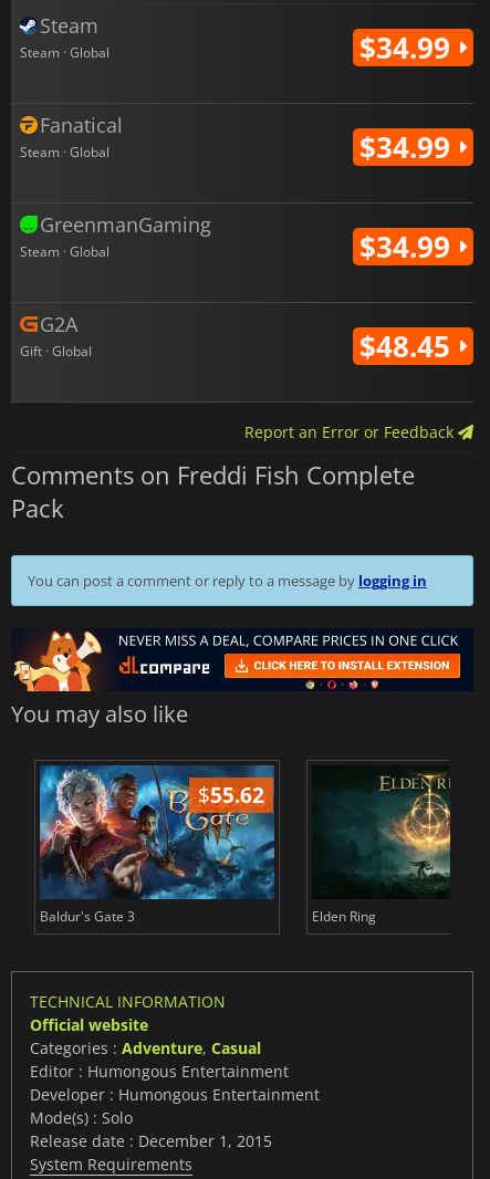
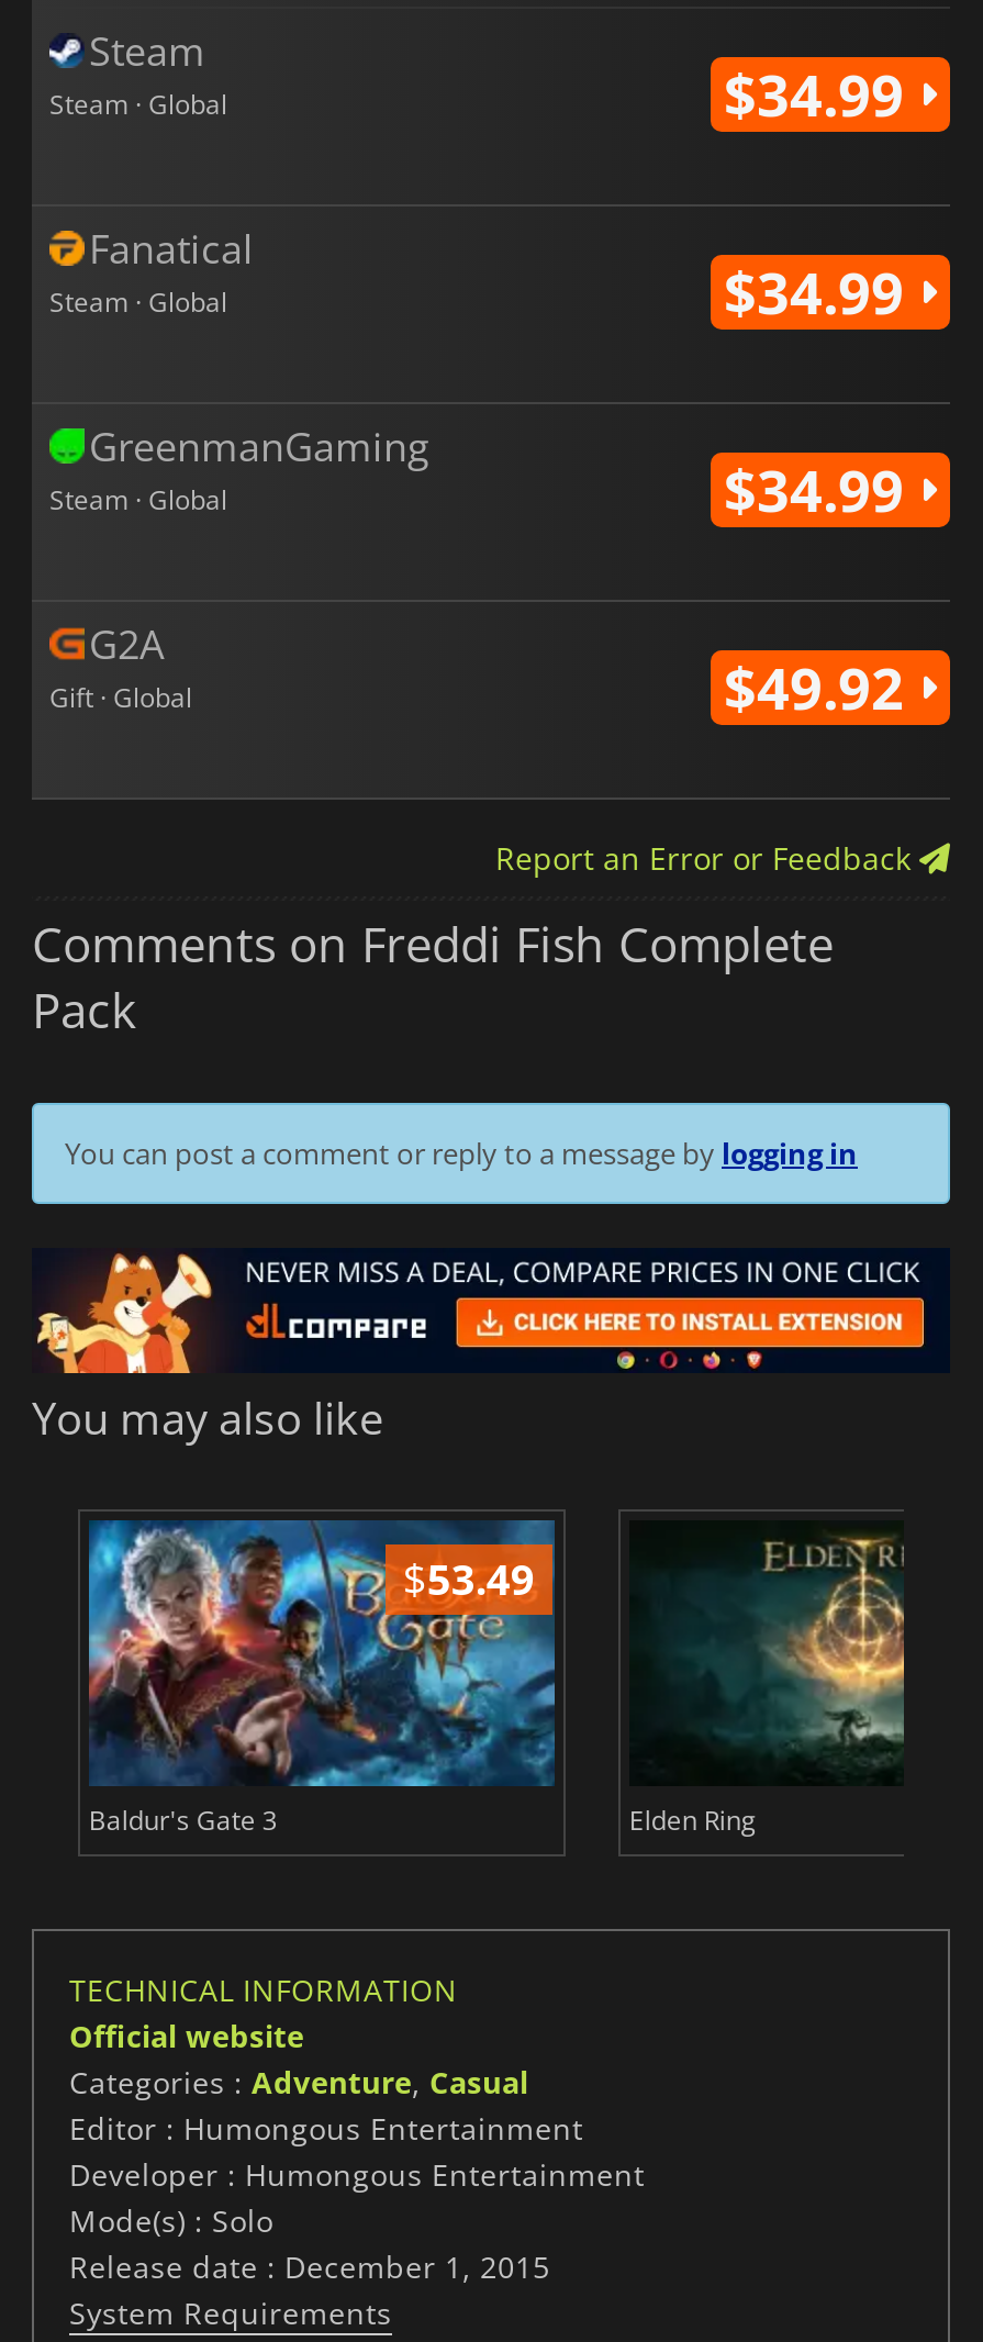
- $48.45
+ $49.92

- $55.62
+ $53.49
